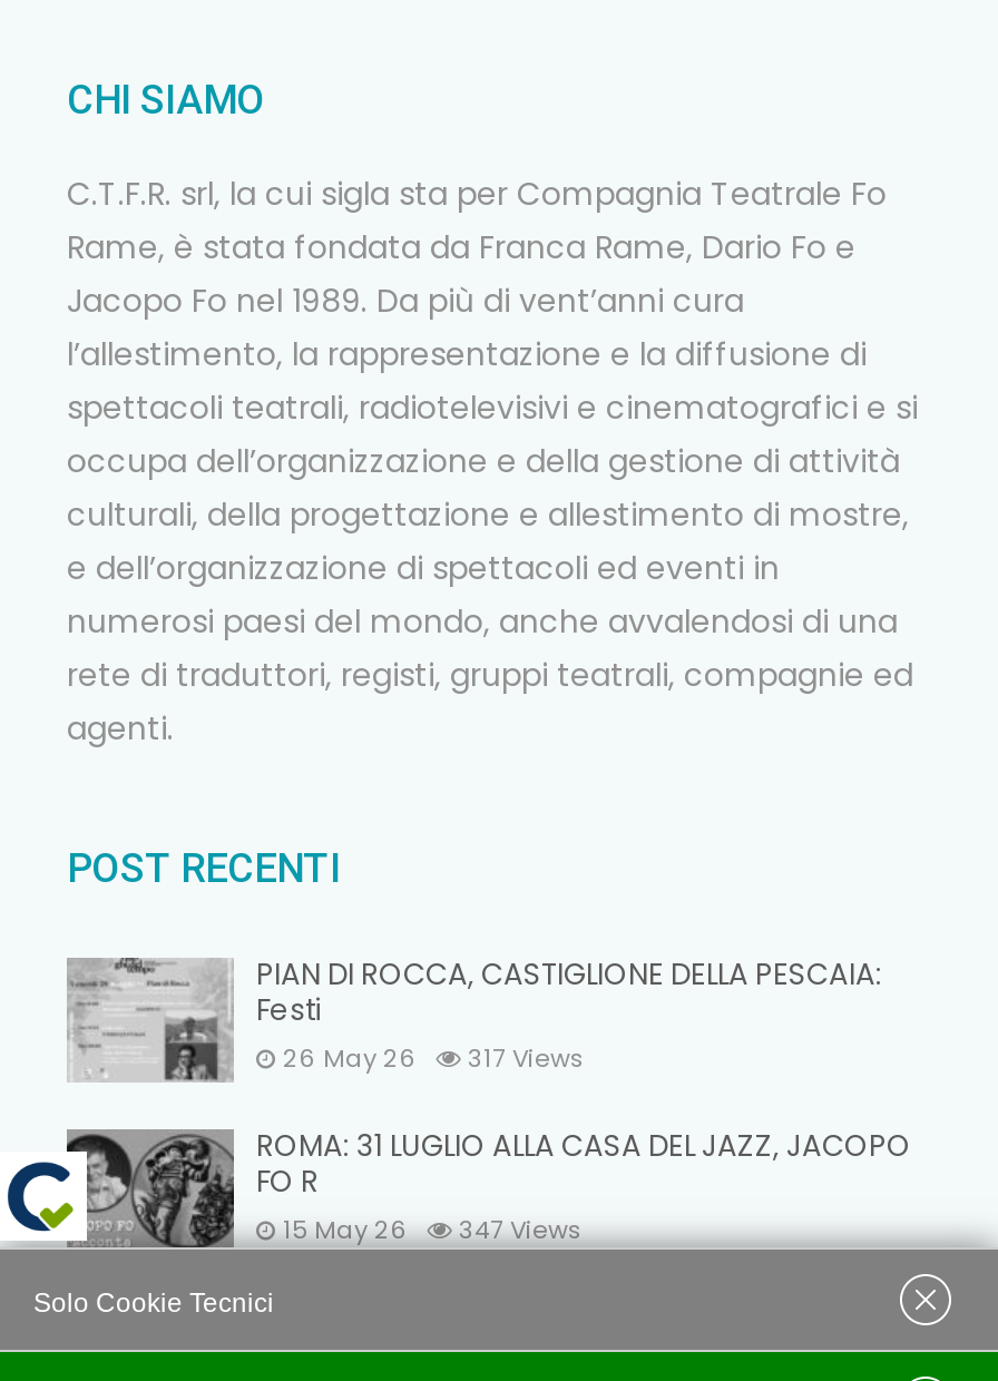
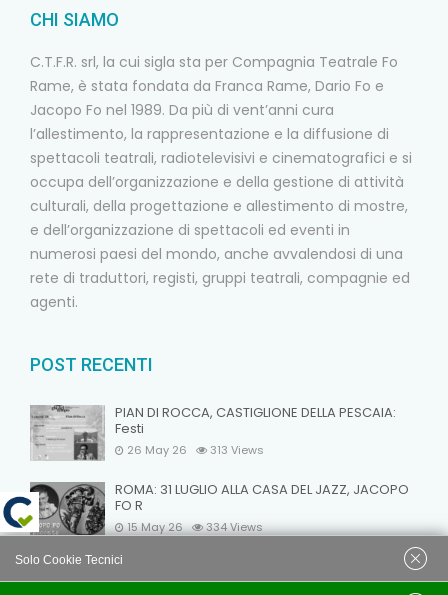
- 26 May 26 317 Views
+ 26 May 26 313 Views

- 15 May 26 347 Views
+ 15 May 26 334 Views
